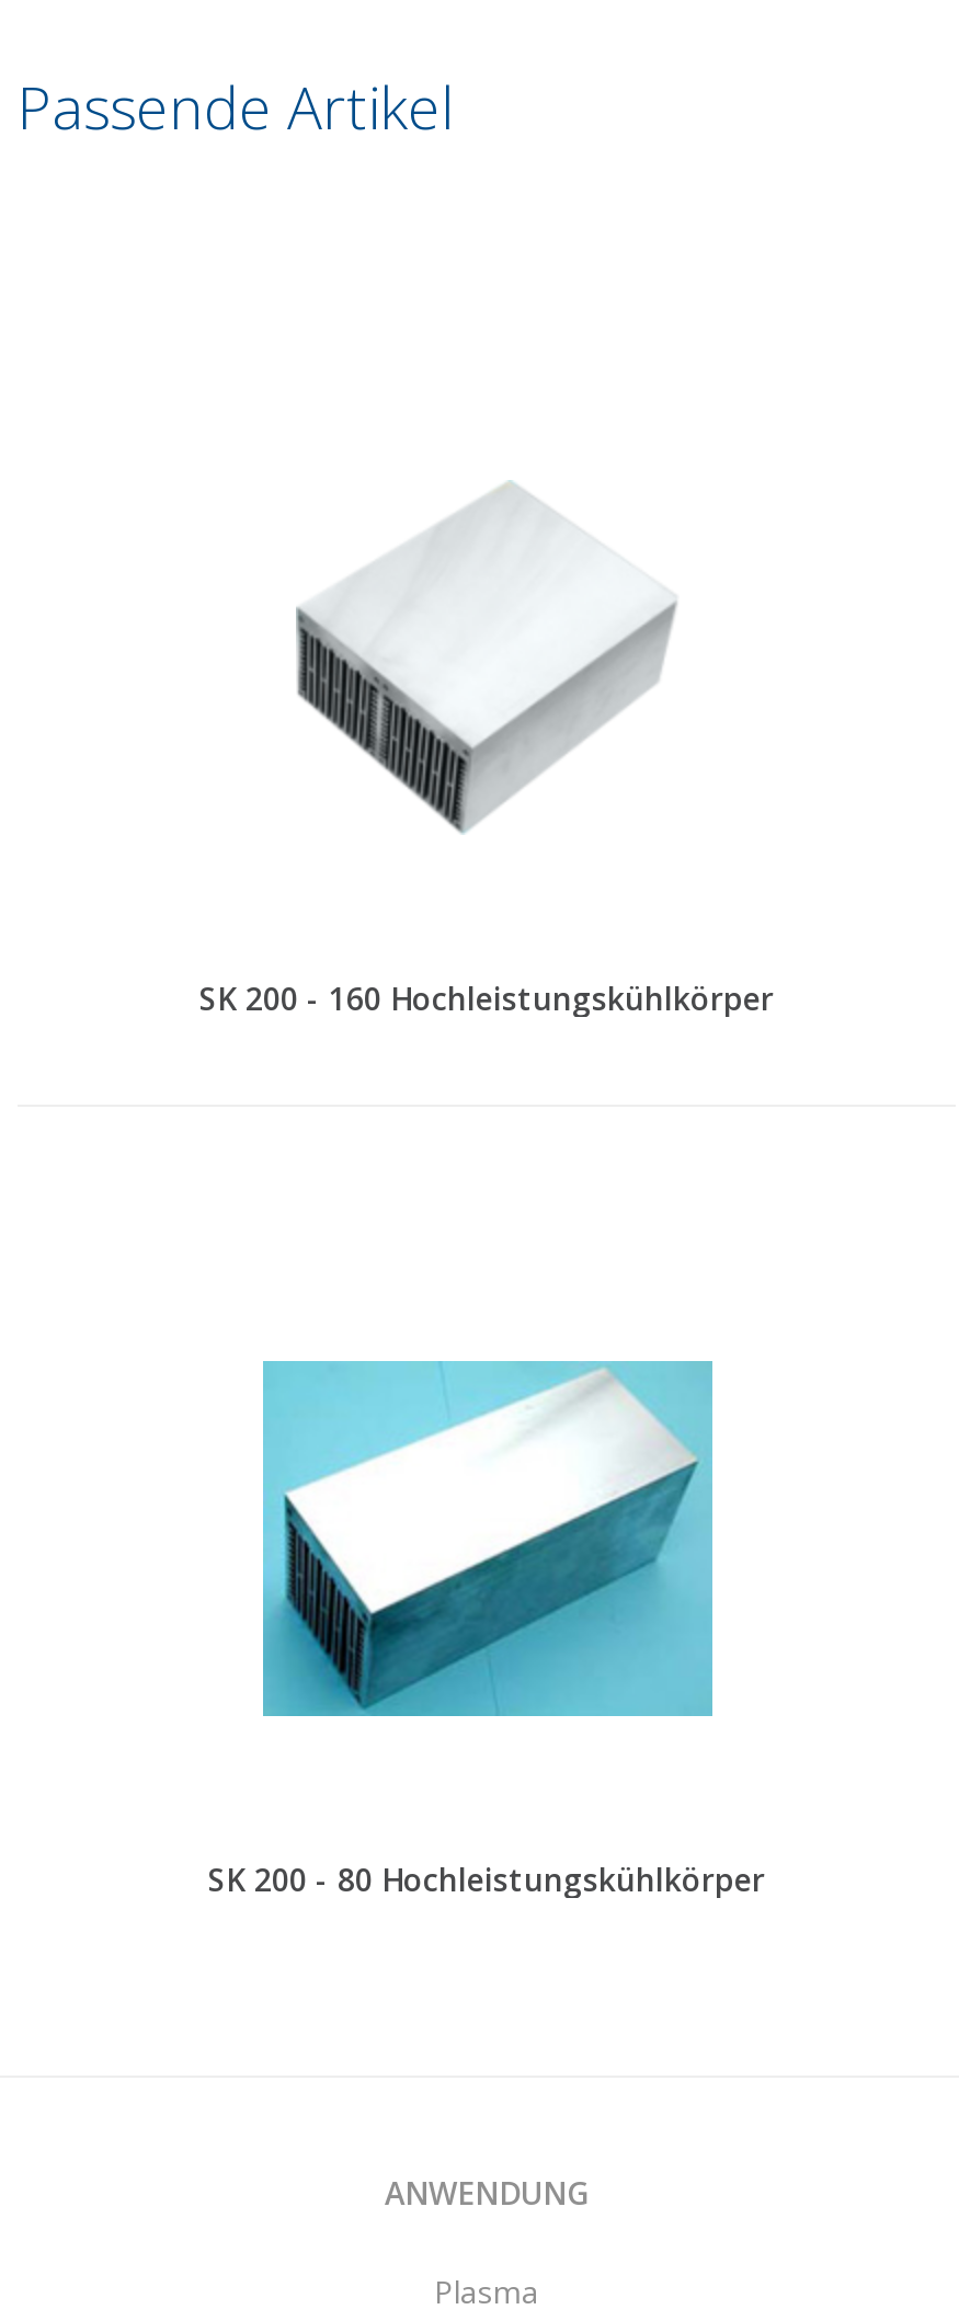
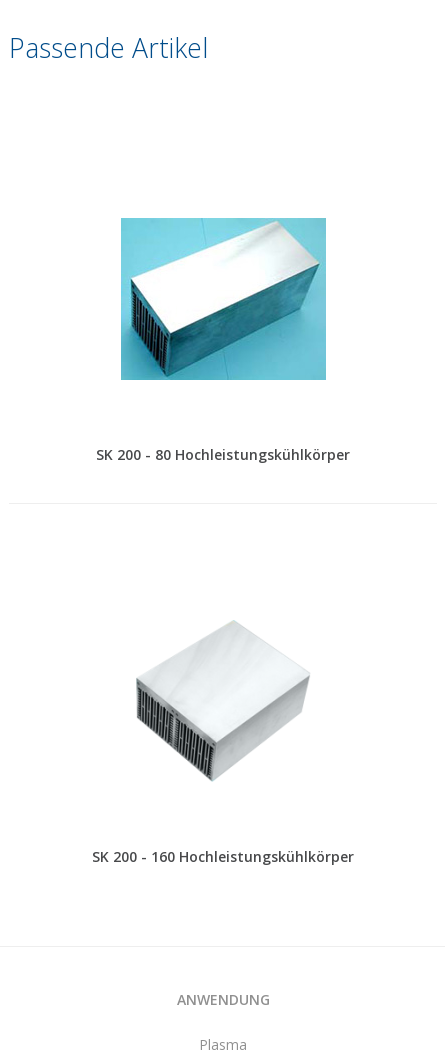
moved down: [image]

moved down: SK 200 - 160 Hochleistungskühlkörper

moved up: [image]

moved up: SK 200 - 80 Hochleistungskühlkörper
